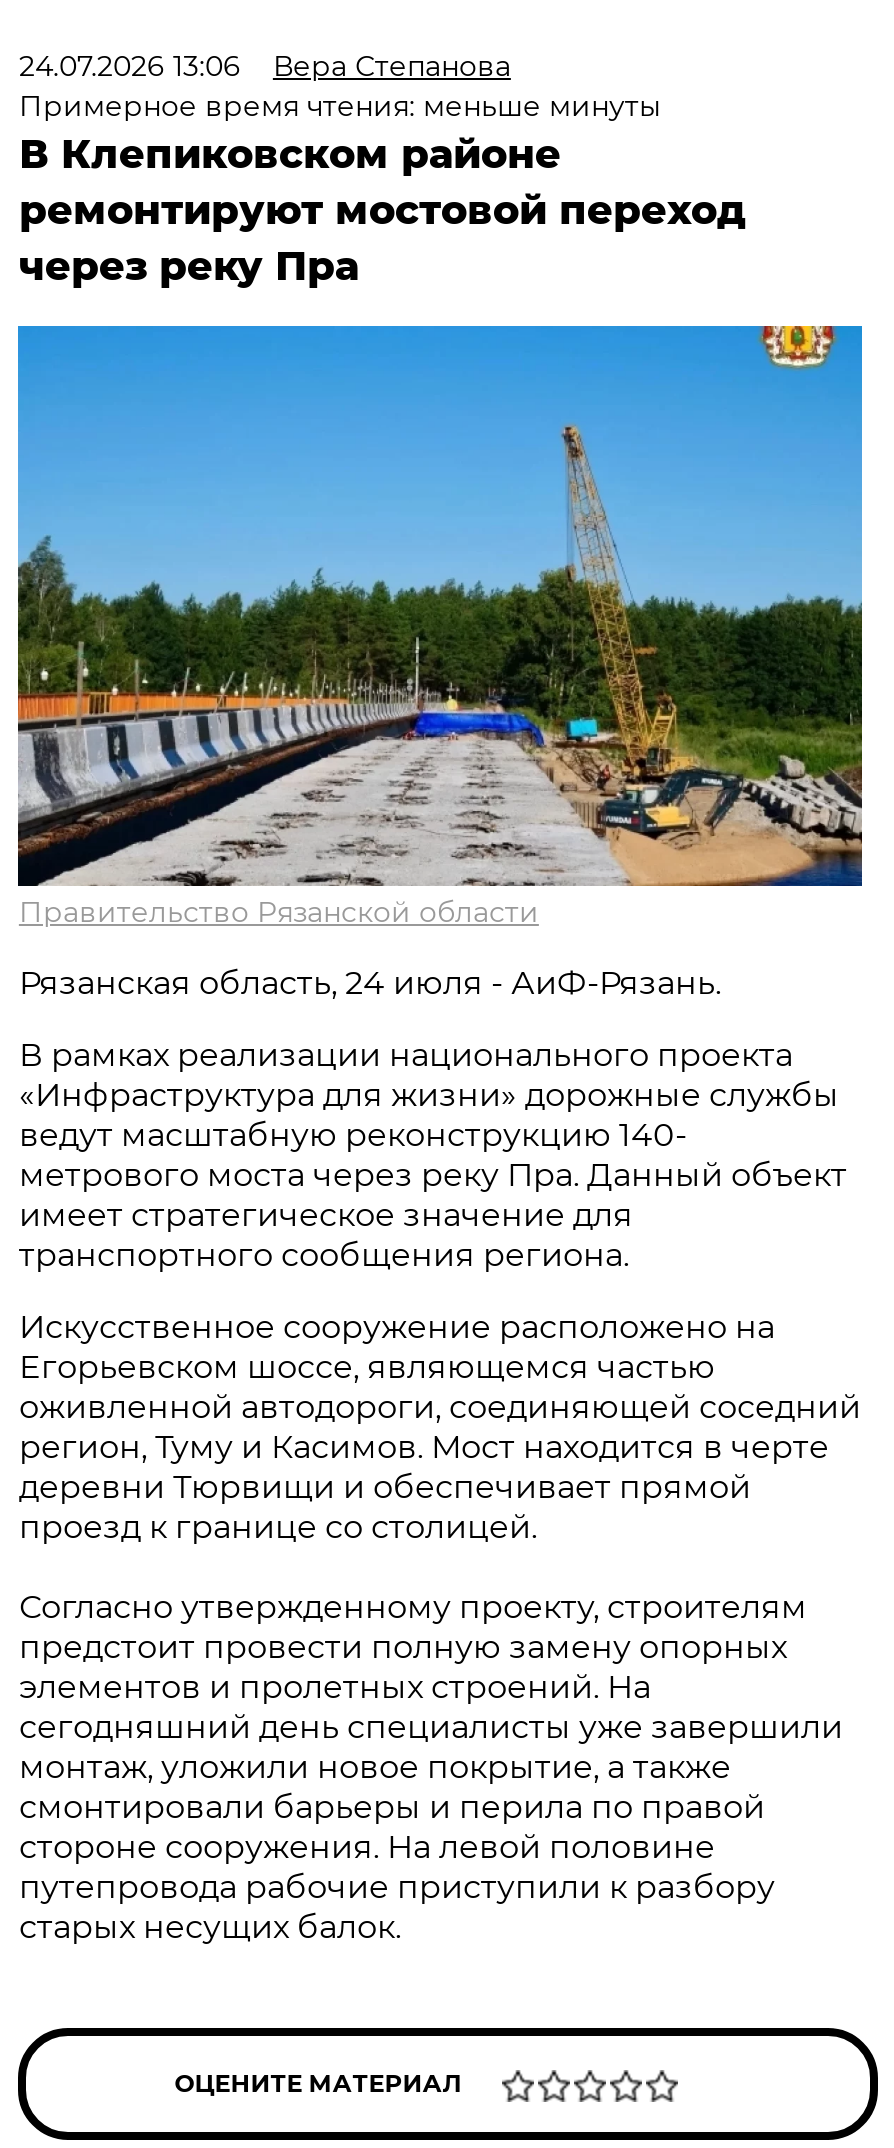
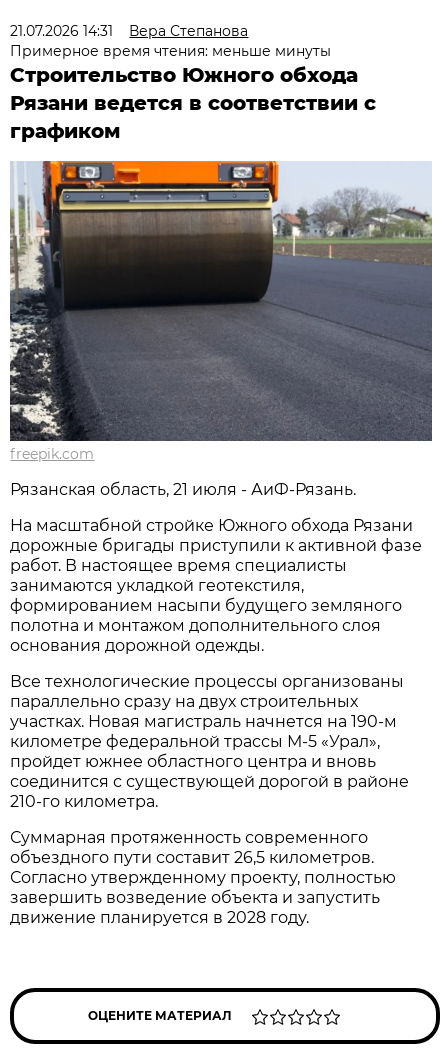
- 24.07.2026 13:06 Вера Степанова
+ 21.07.2026 14:31 Вера Степанова

- В Клепиковском районе
- ремонтируют мостовой переход
- через реку Пра
+ Строительство Южного обхода
+ Рязани ведется в соответствии с
+ графиком

- [image]
- Правительство Рязанской области
+ [image]
+ freepik.com

- Рязанская область, 24 июля - АиФ-Рязань.
+ Рязанская область, 21 июля - АиФ-Рязань.

- В рамках реализации национального проекта
- «Инфраструктура для жизни» дорожные службы
- ведут масштабную реконструкцию 140-
- метрового моста через реку Пра. Данный объект
- имеет стратегическое значение для
- транспортного сообщения региона.
+ На масштабной стройке Южного обхода Рязани
+ дорожные бригады приступили к активной фазе
+ работ. В настоящее время специалисты
+ занимаются укладкой геотекстиля,
+ формированием насыпи будущего земляного
+ полотна и монтажом дополнительного слоя
+ основания дорожной одежды.

- Искусственное сооружение расположено на
- Егорьевском шоссе, являющемся частью
- оживленной автодороги, соединяющей соседний
- регион, Туму и Касимов. Мост находится в черте
- деревни Тюрвищи и обеспечивает прямой
- проезд к границе со столицей.
+ Все технологические процессы организованы
+ параллельно сразу на двух строительных
+ участках. Новая магистраль начнется на 190-м
+ километре федеральной трассы М-5 «Урал»,
+ пройдет южнее областного центра и вновь
+ соединится с существующей дорогой в районе
+ 210-го километра.

- Согласно утвержденному проекту, строителям
- предстоит провести полную замену опорных
- элементов и пролетных строений. На
- сегодняшний день специалисты уже завершили
- монтаж, уложили новое покрытие, а также
- смонтировали барьеры и перила по правой
- стороне сооружения. На левой половине
- путепровода рабочие приступили к разбору
- старых несущих балок.
+ Суммарная протяженность современного
+ объездного пути составит 26,5 километров.
+ Согласно утвержденному проекту, полностью
+ завершить возведение объекта и запустить
+ движение планируется в 2028 году.
